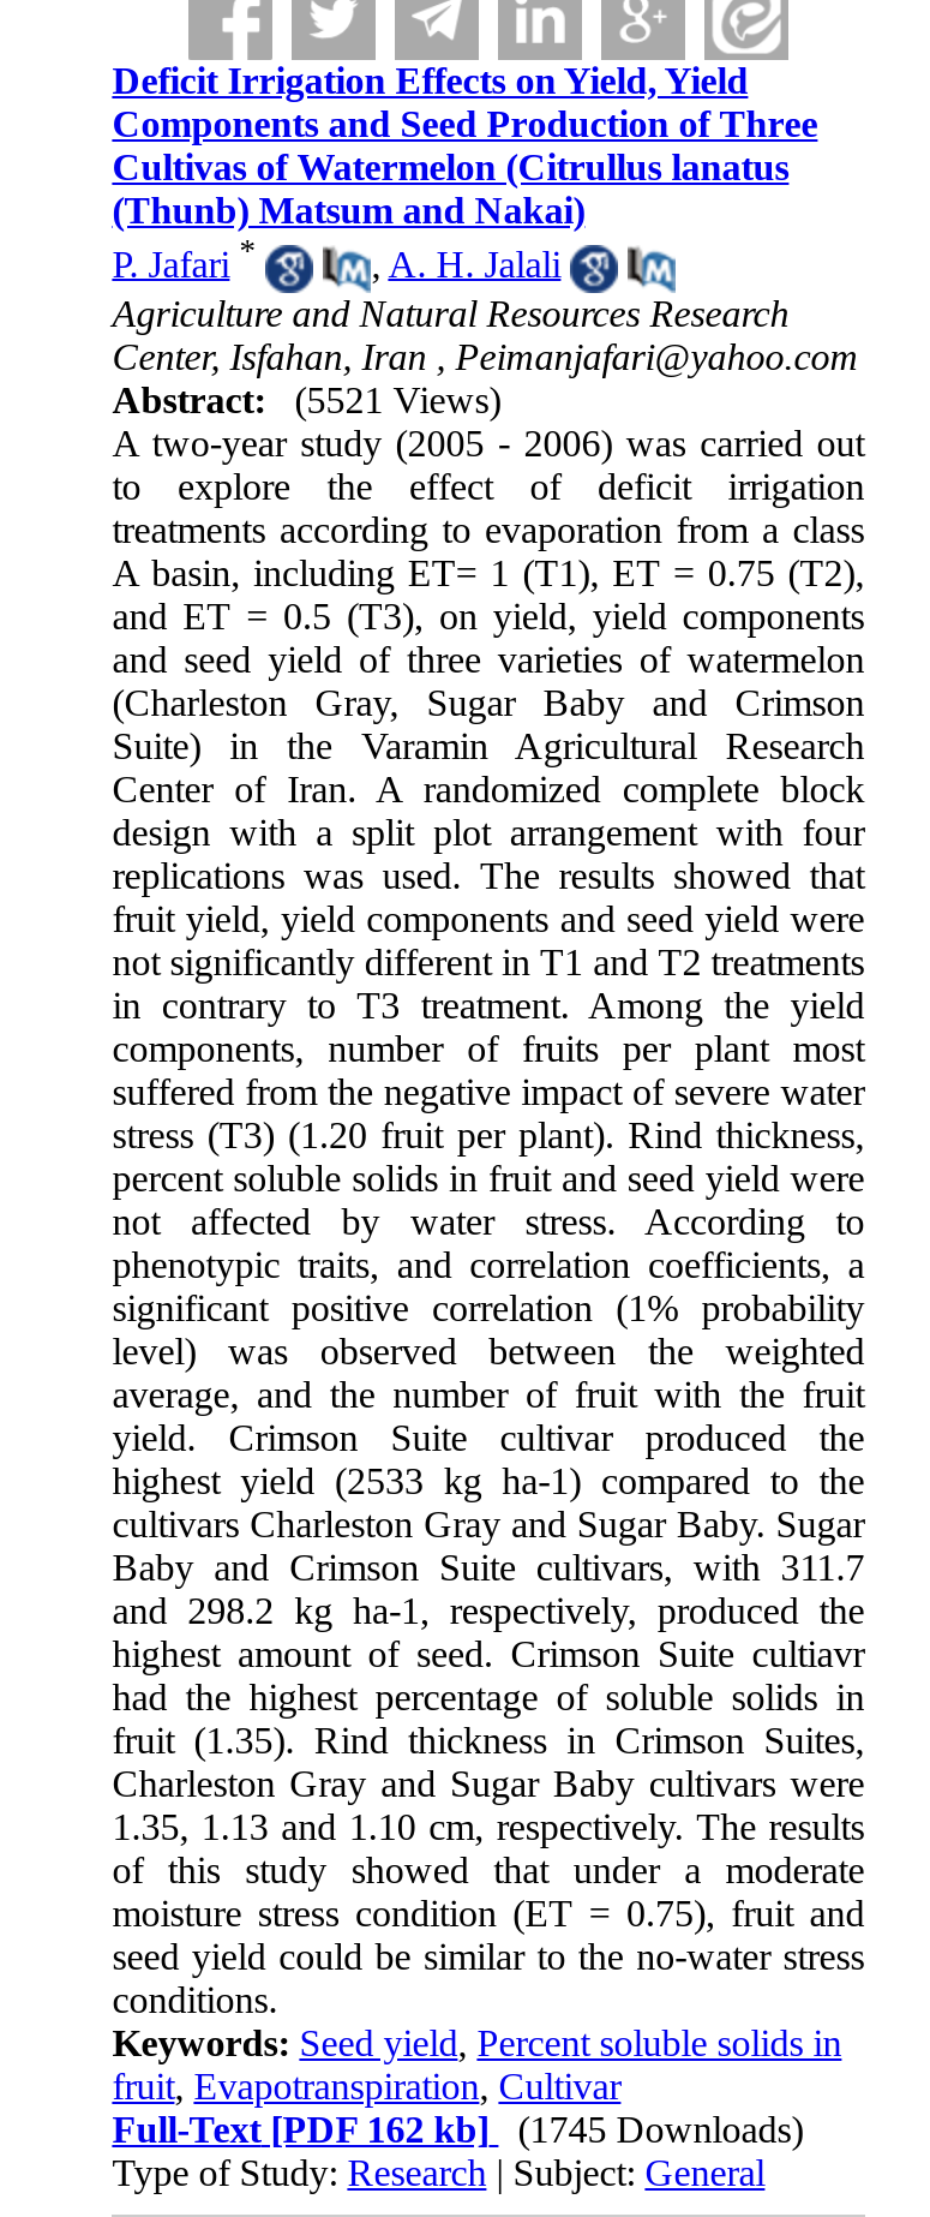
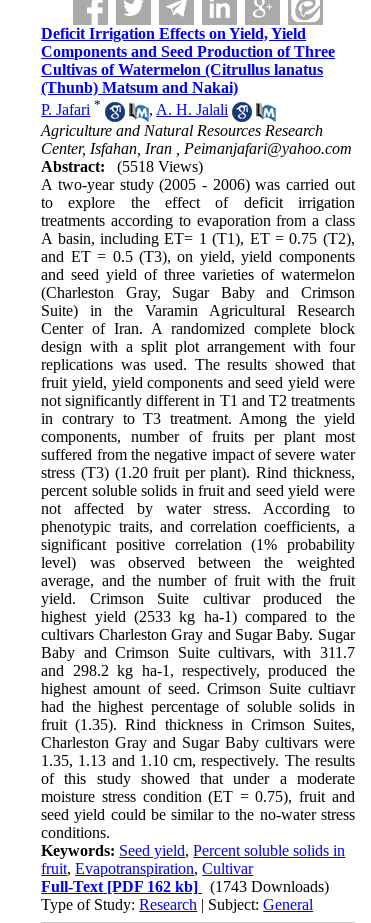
- Abstract: (5521 Views)
+ Abstract: (5518 Views)

- Full-Text [PDF 162 kb] (1745 Downloads)
+ Full-Text [PDF 162 kb] (1743 Downloads)
